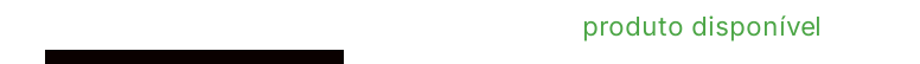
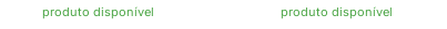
+ produto disponível
